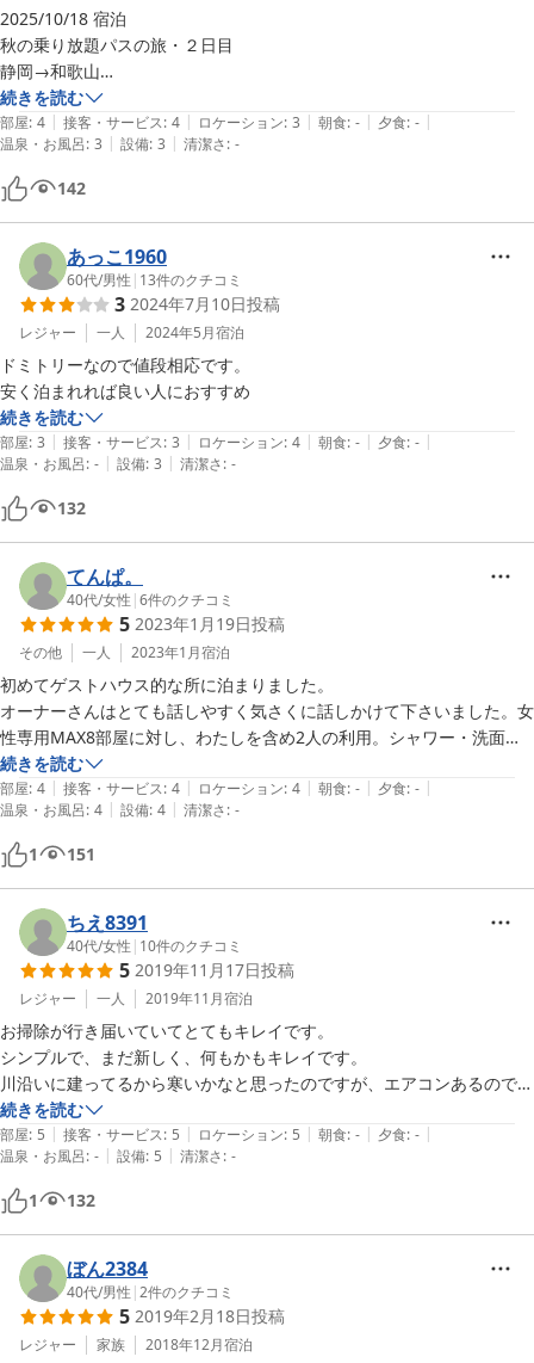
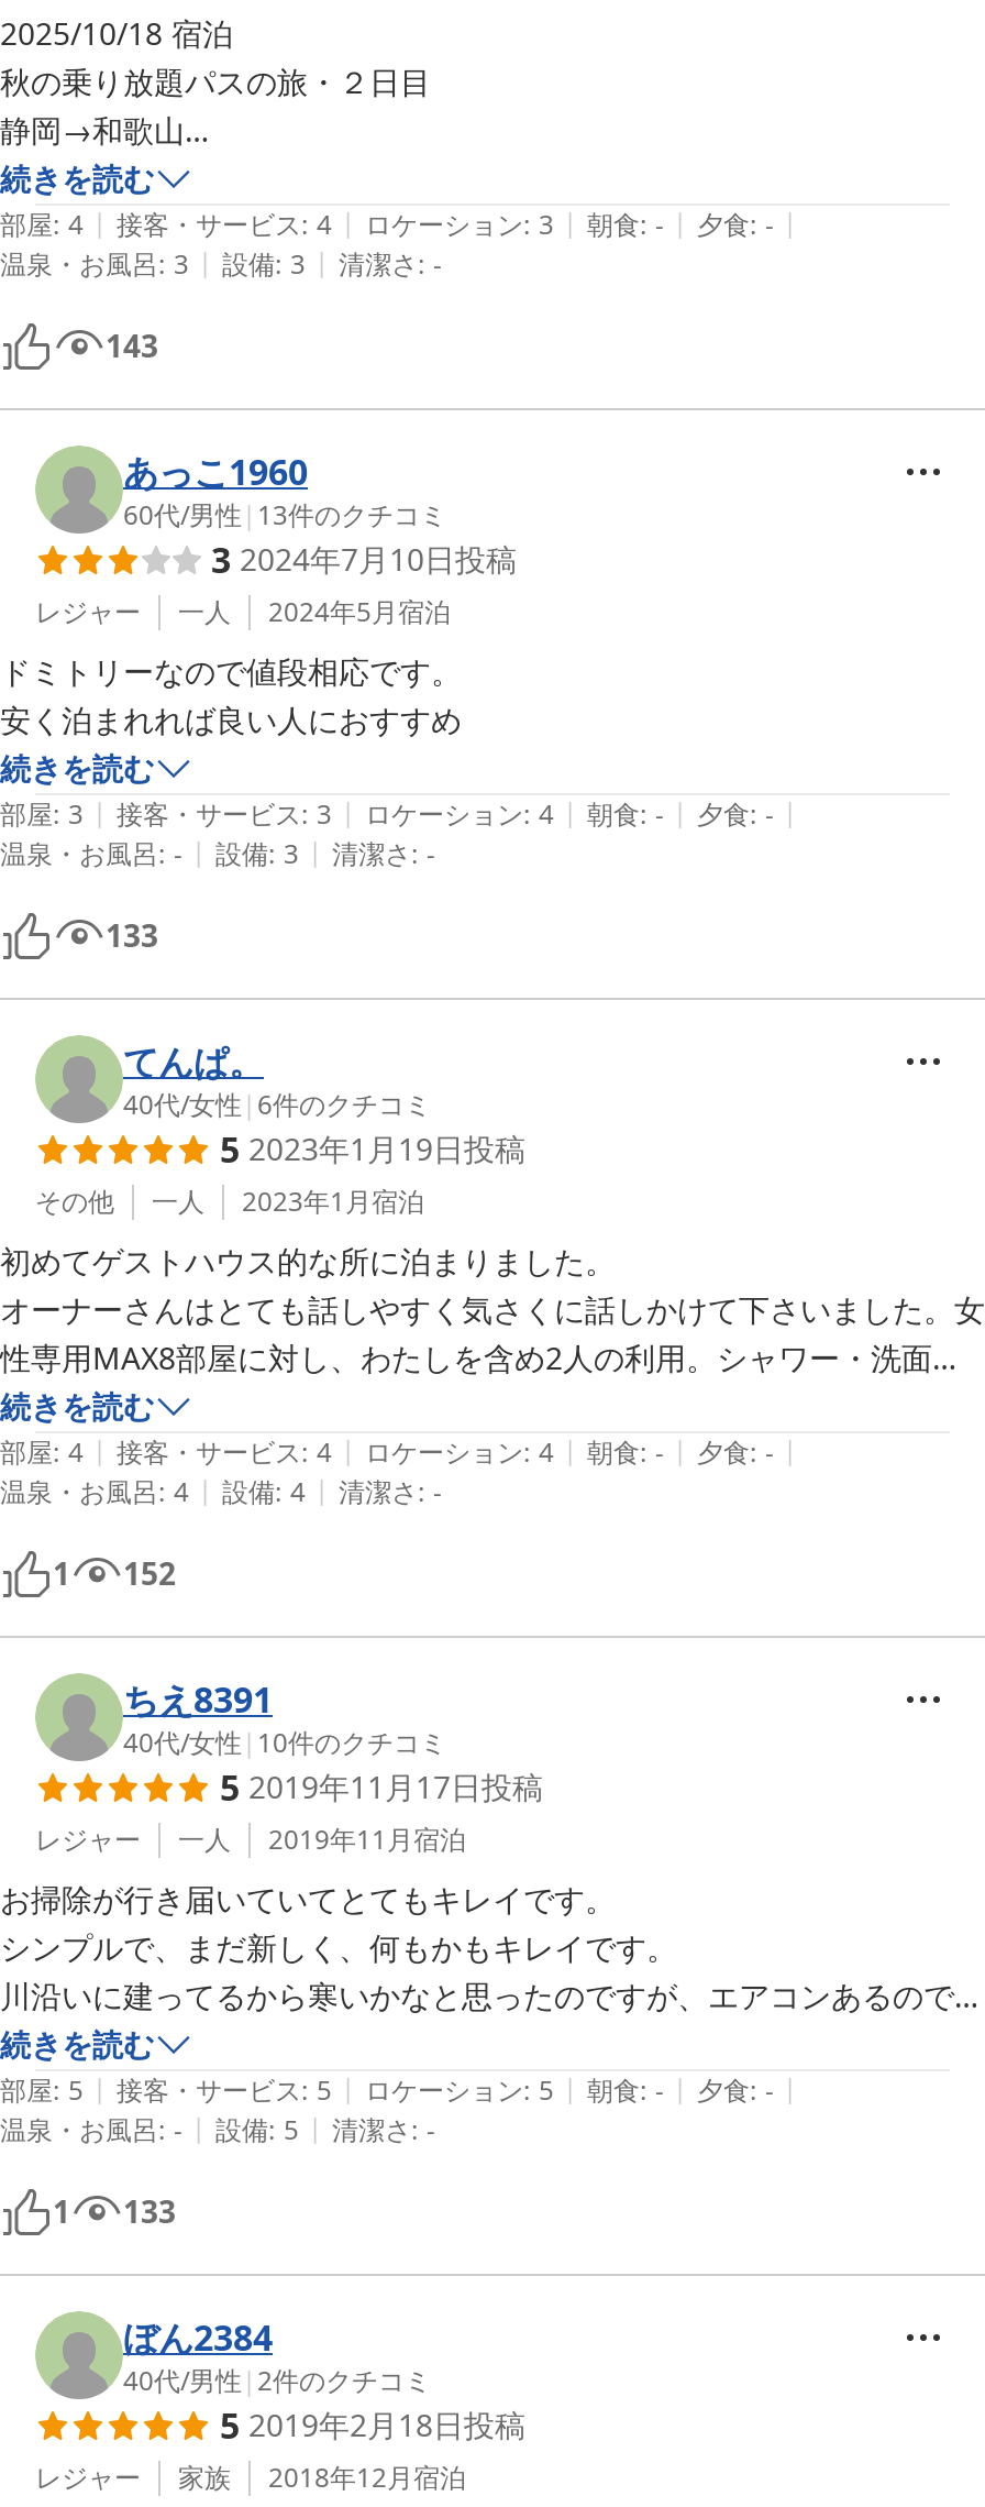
- 142
+ 143

- 132
+ 133

- 1 151
+ 1 152

- 1 132
+ 1 133
